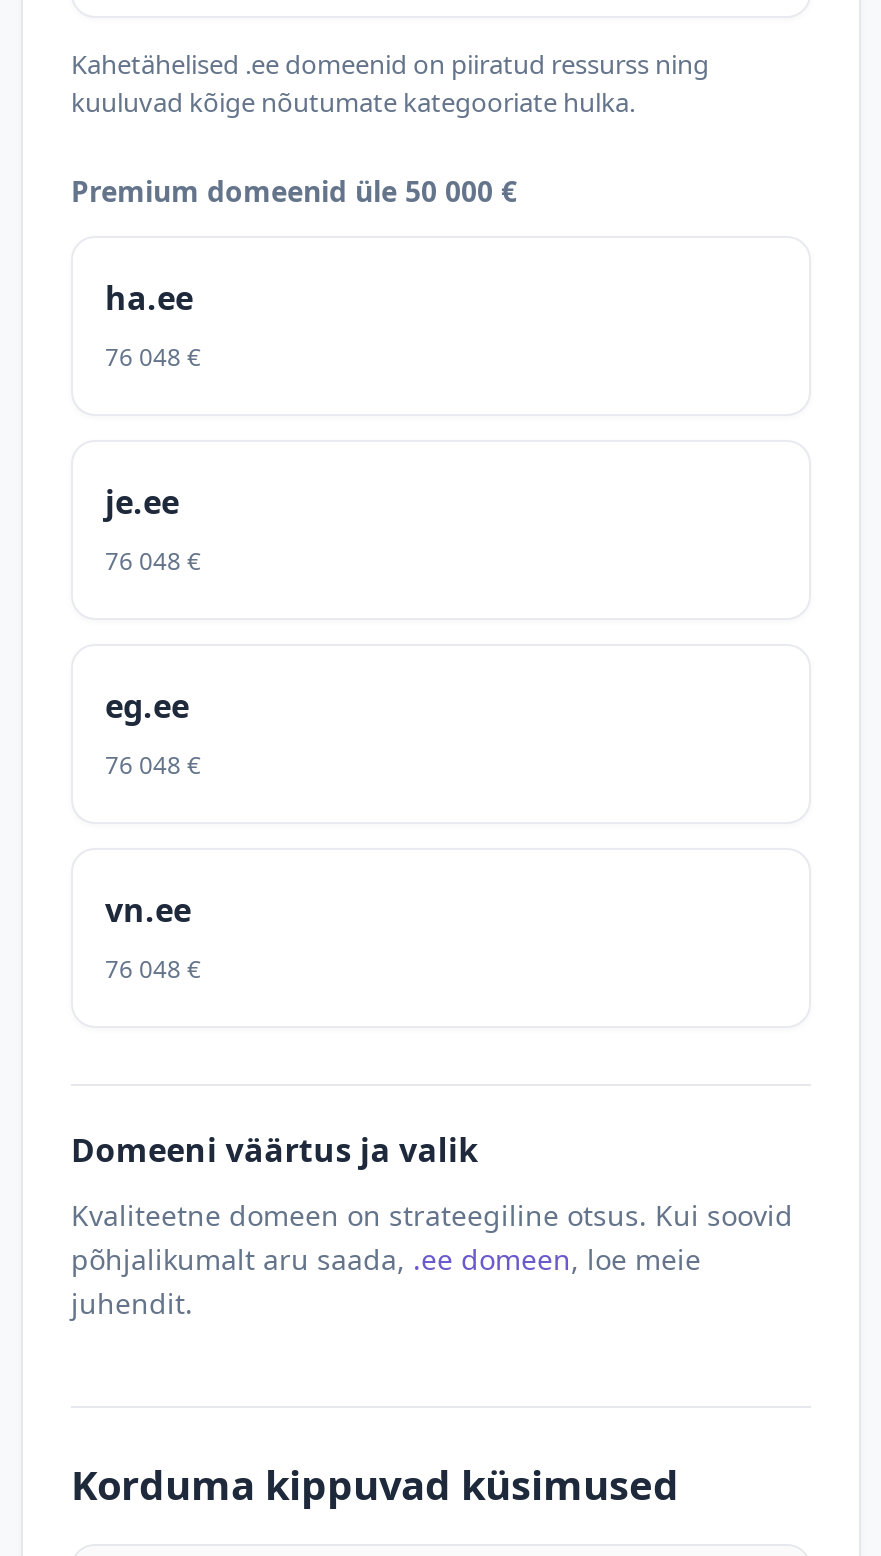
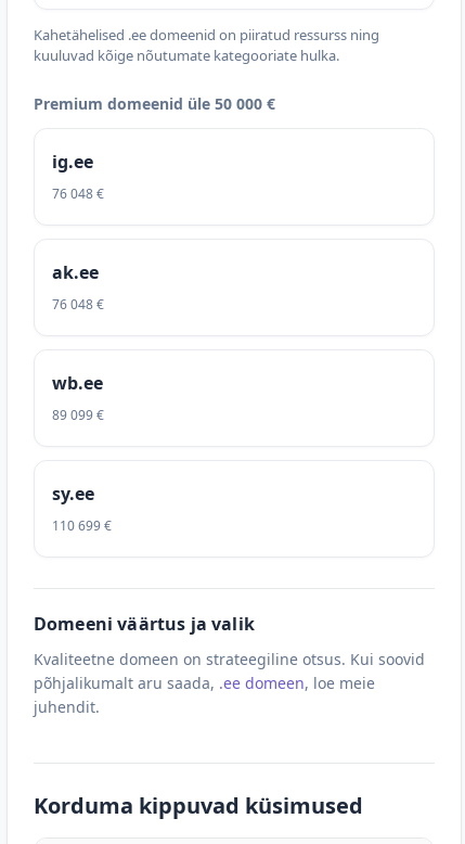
- ha.ee
+ ig.ee

- je.ee
+ ak.ee

- eg.ee
+ wb.ee

- 76 048 €
+ 89 099 €

- vn.ee
+ sy.ee

- 76 048 €
+ 110 699 €
